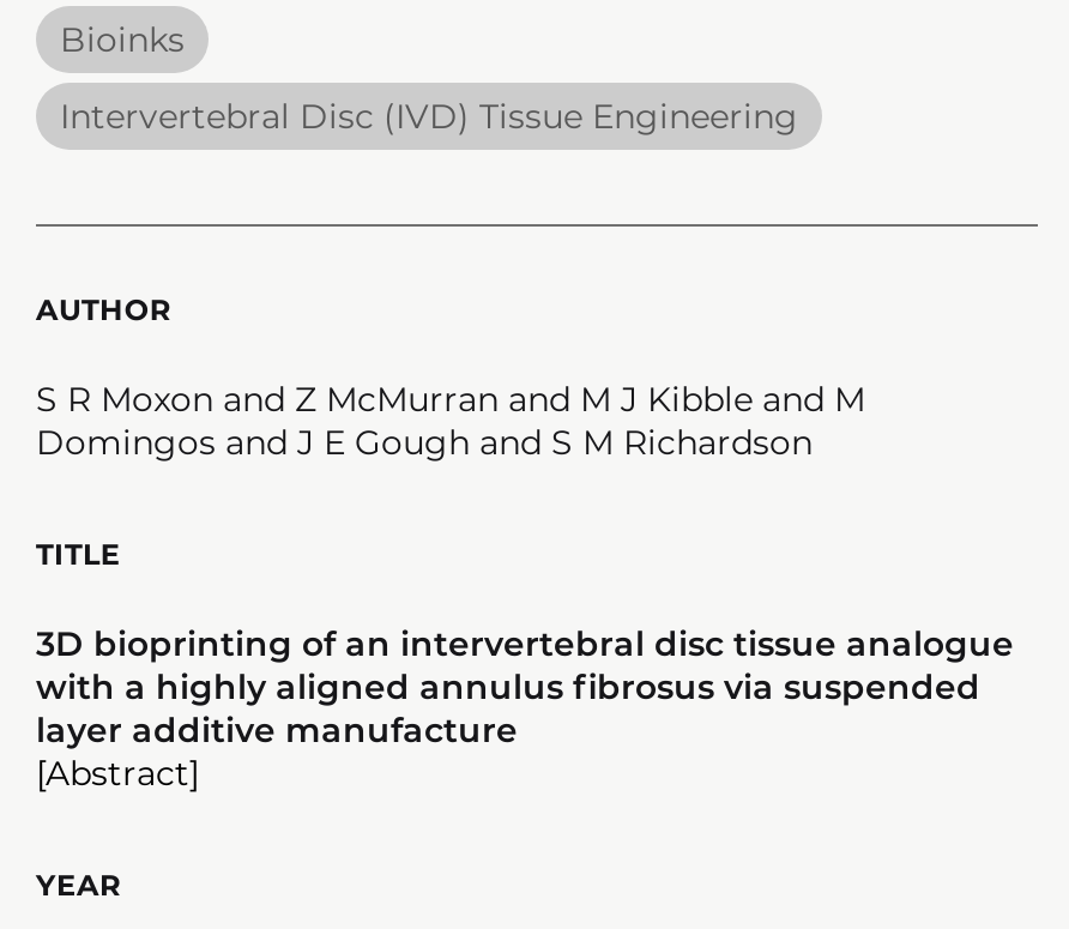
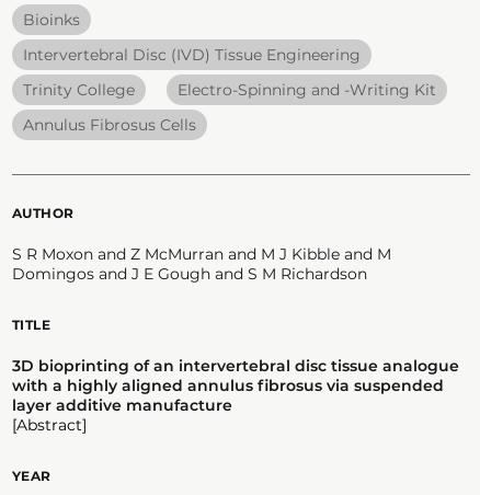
+ Trinity College
+ Electro-Spinning and -Writing Kit
+ Annulus Fibrosus Cells
